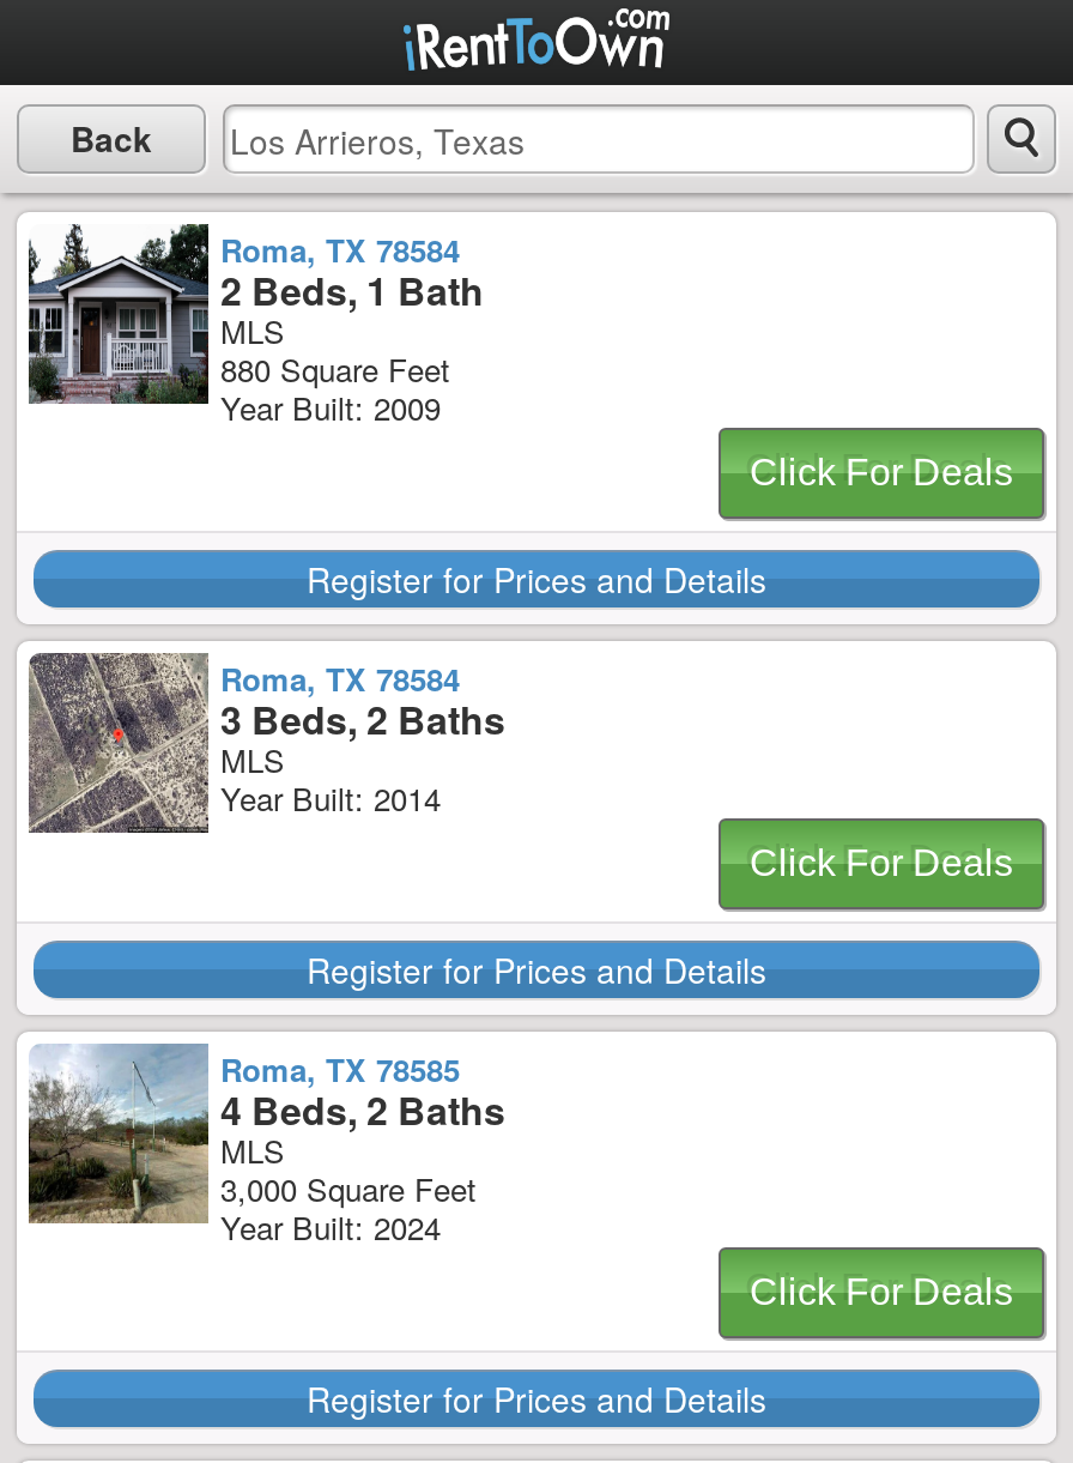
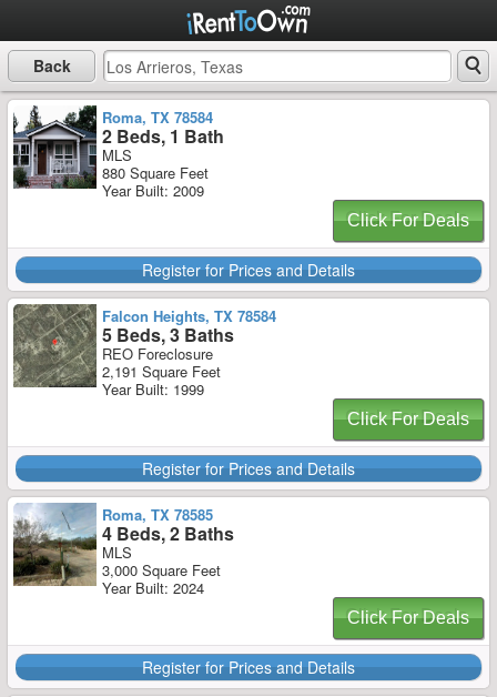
- [image]
- Roma, TX 78584
- 3 Beds, 2 Baths
- MLS
- Year Built: 2014
+ [image]
+ Falcon Heights, TX 78584
+ 5 Beds, 3 Baths
+ REO Foreclosure
+ 2,191 Square Feet
+ Year Built: 1999
